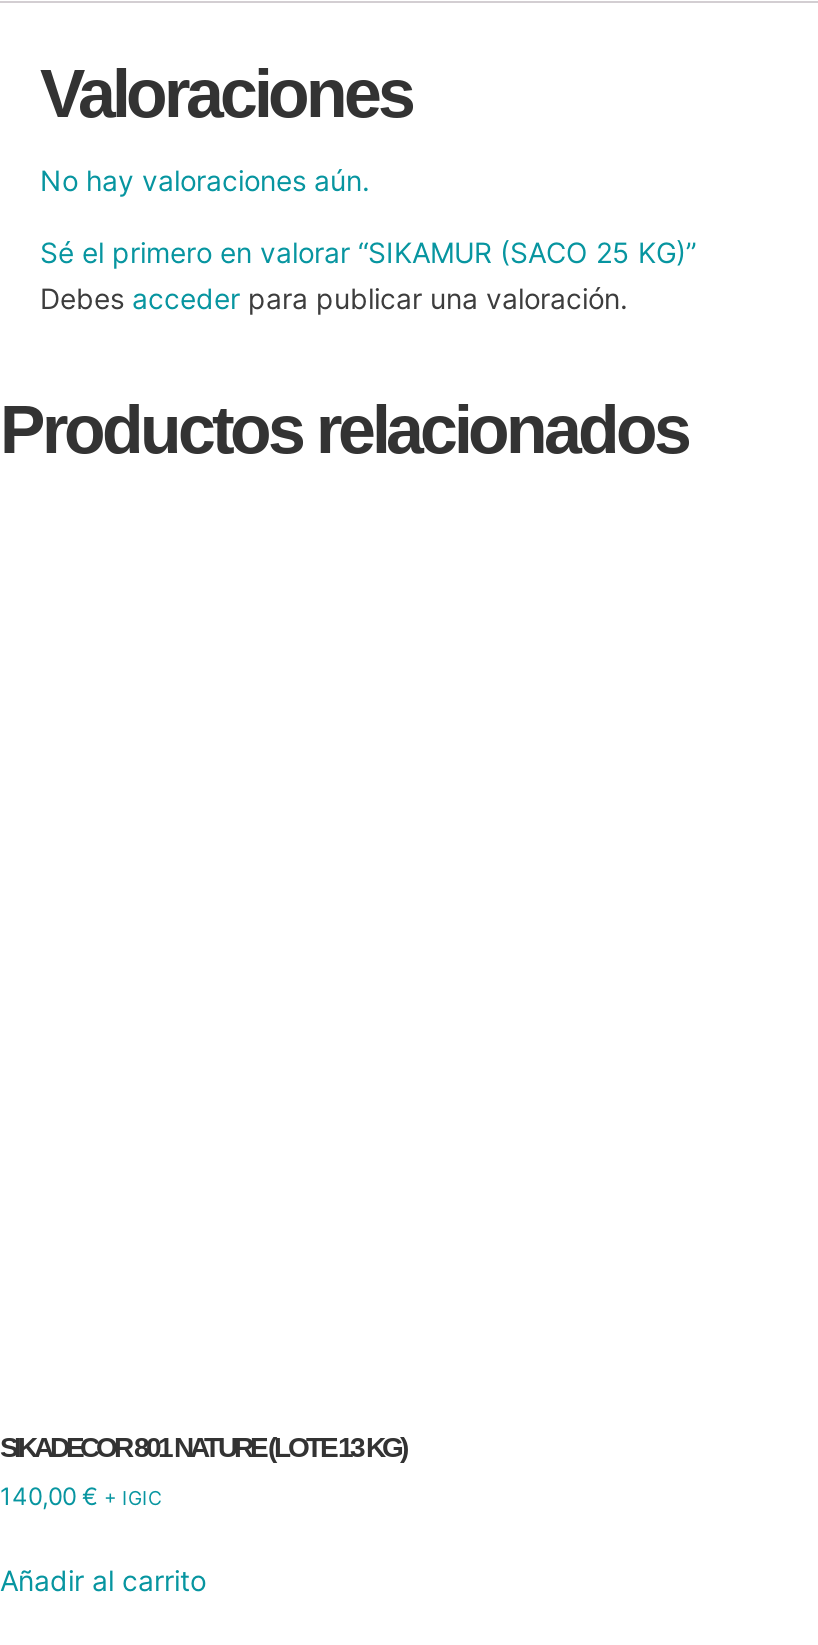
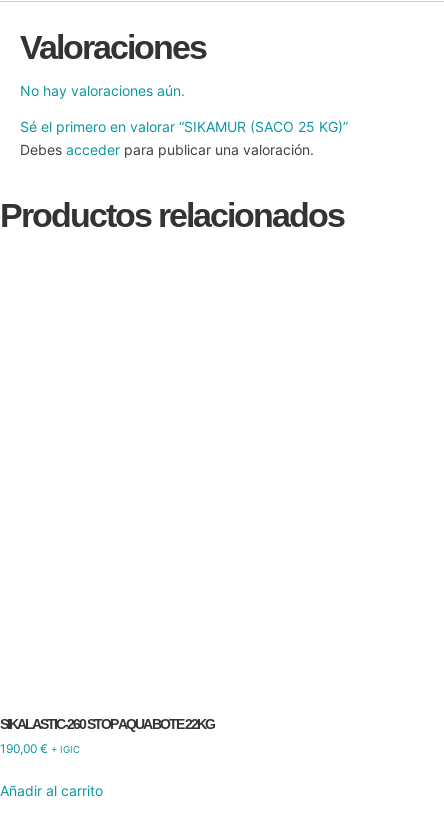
- SIKADECOR 801 NATURE (LOTE 13 KG)
+ SIKALASTIC-260 STOP AQUA BOTE 22KG

- 140,00 € + IGIC
+ 190,00 € + IGIC
